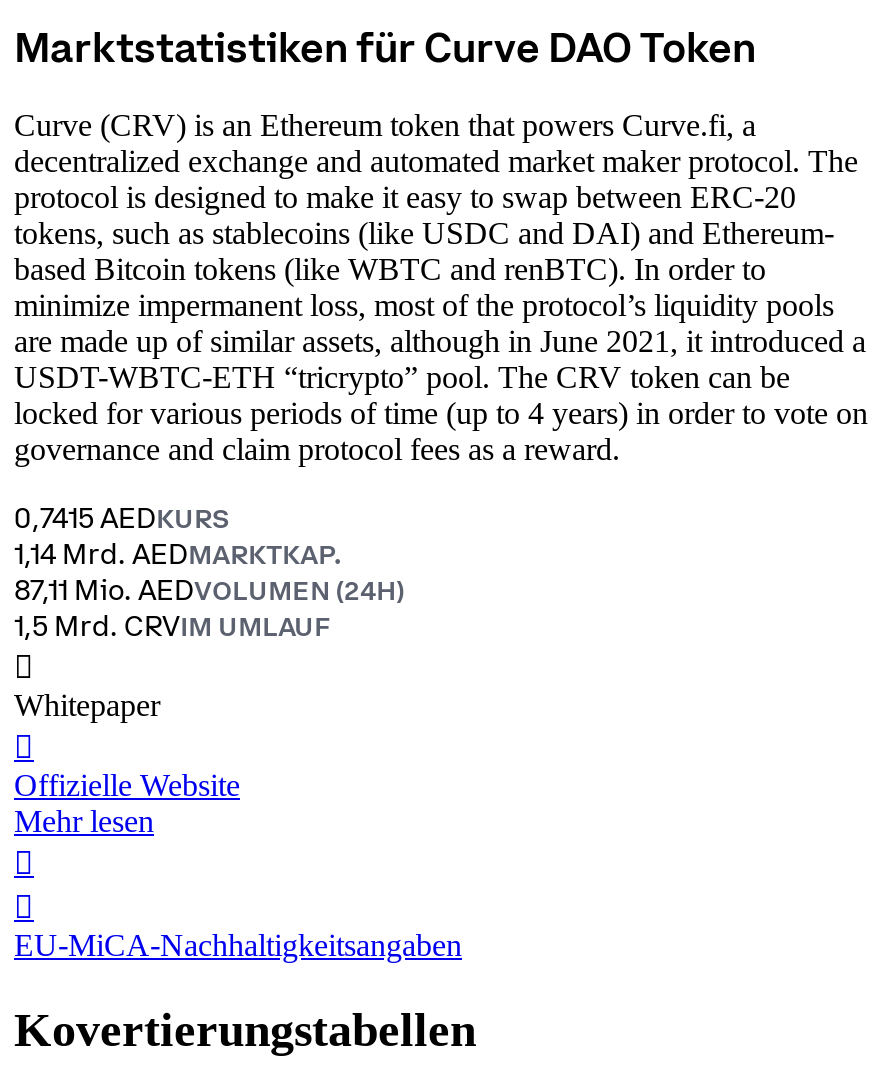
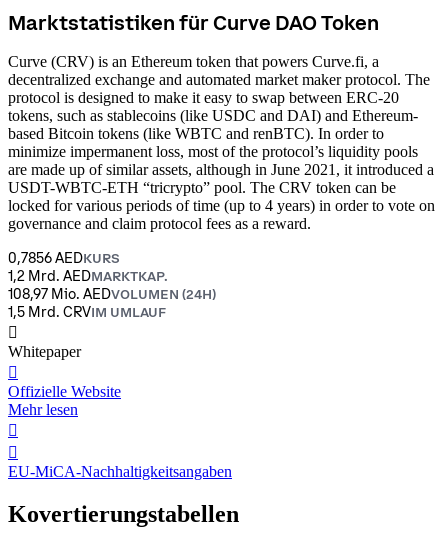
- 0,7415 AEDKURS
+ 0,7856 AEDKURS

- 1,14 Mrd. AEDMARKTKAP.
+ 1,2 Mrd. AEDMARKTKAP.

- 87,11 Mio. AEDVOLUMEN (24H)
+ 108,97 Mio. AEDVOLUMEN (24H)
